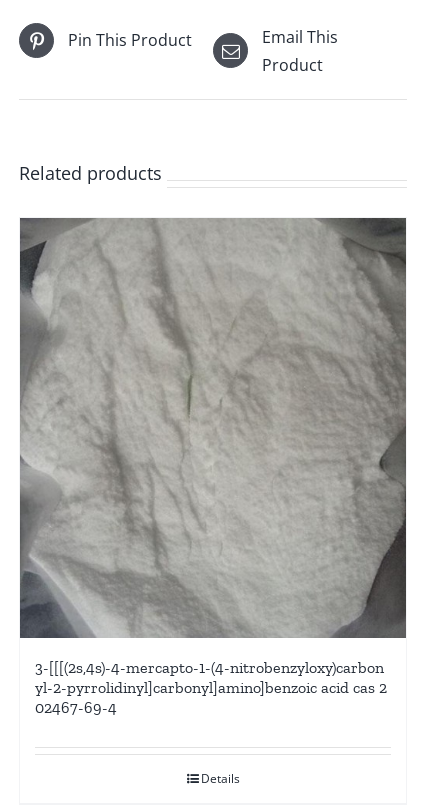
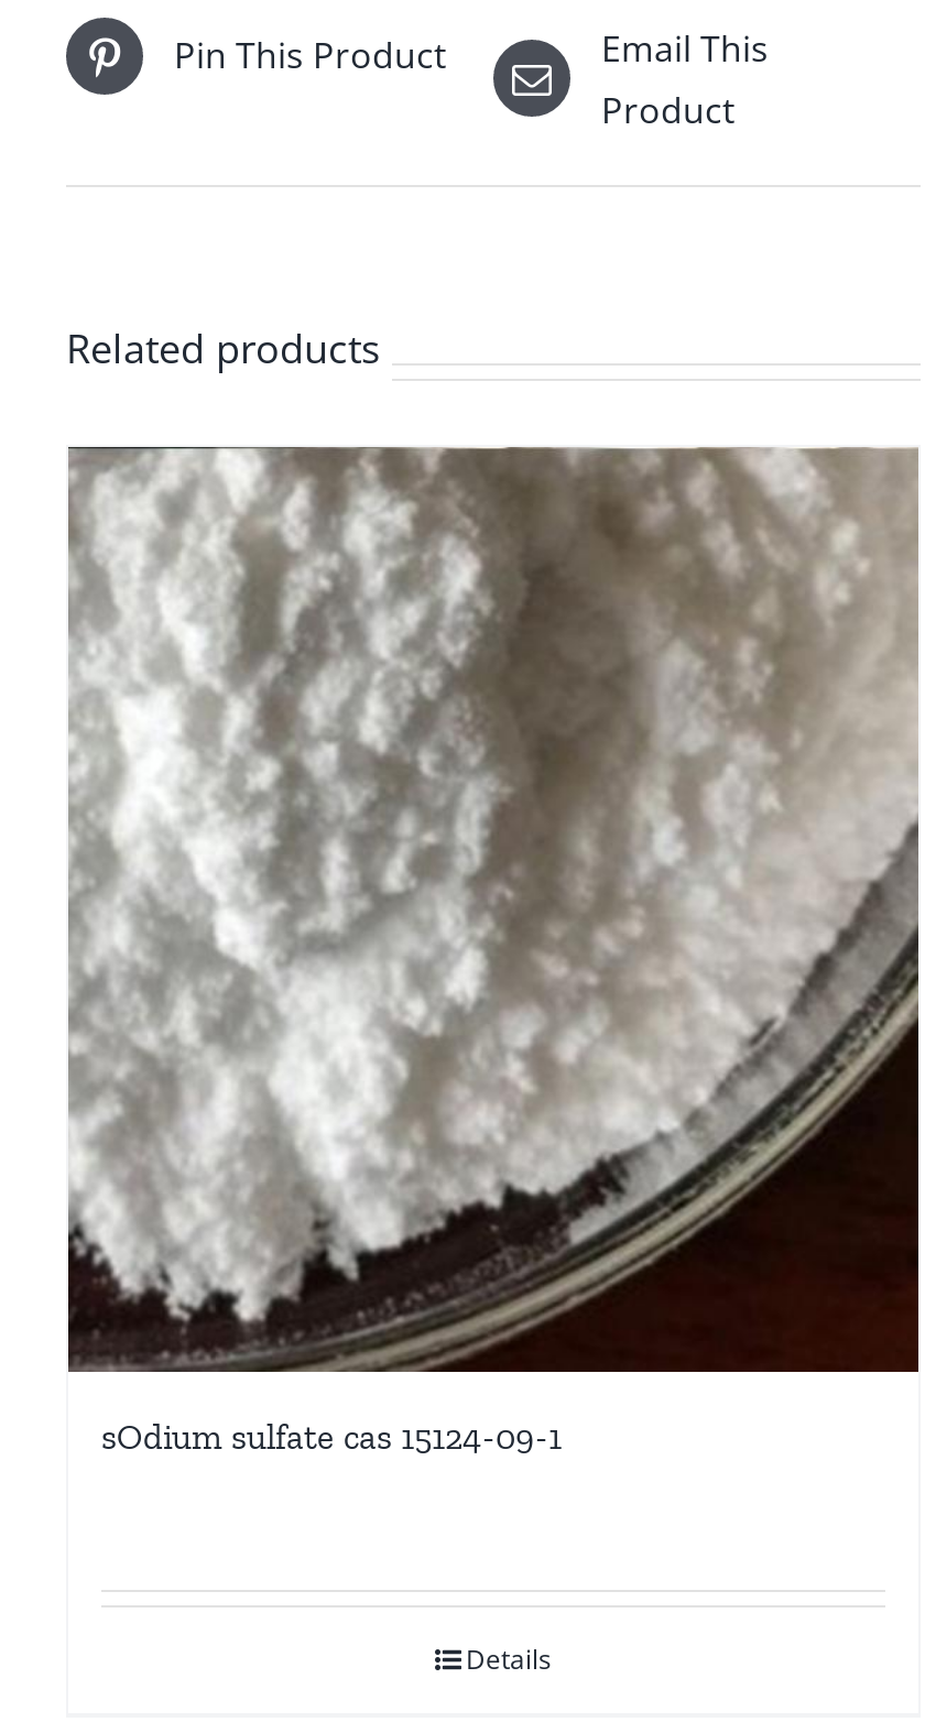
- [image]
- 3-[[[(2s,4s)-4-mercapto-1-(4-nitrobenzyloxy)carbon
- yl-2-pyrrolidinyl]carbonyl]amino]benzoic acid cas 2
- 02467-69-4
+ [image]
+ sOdium sulfate cas 15124-09-1
